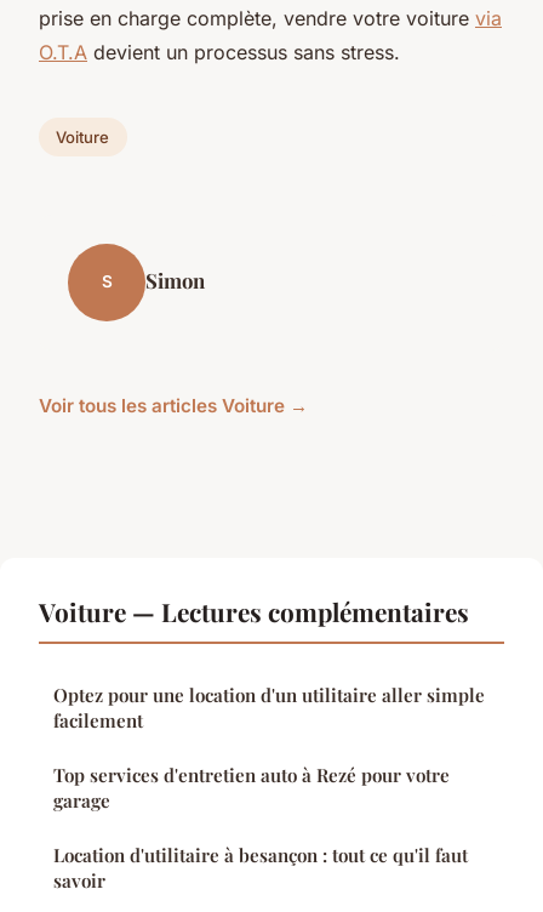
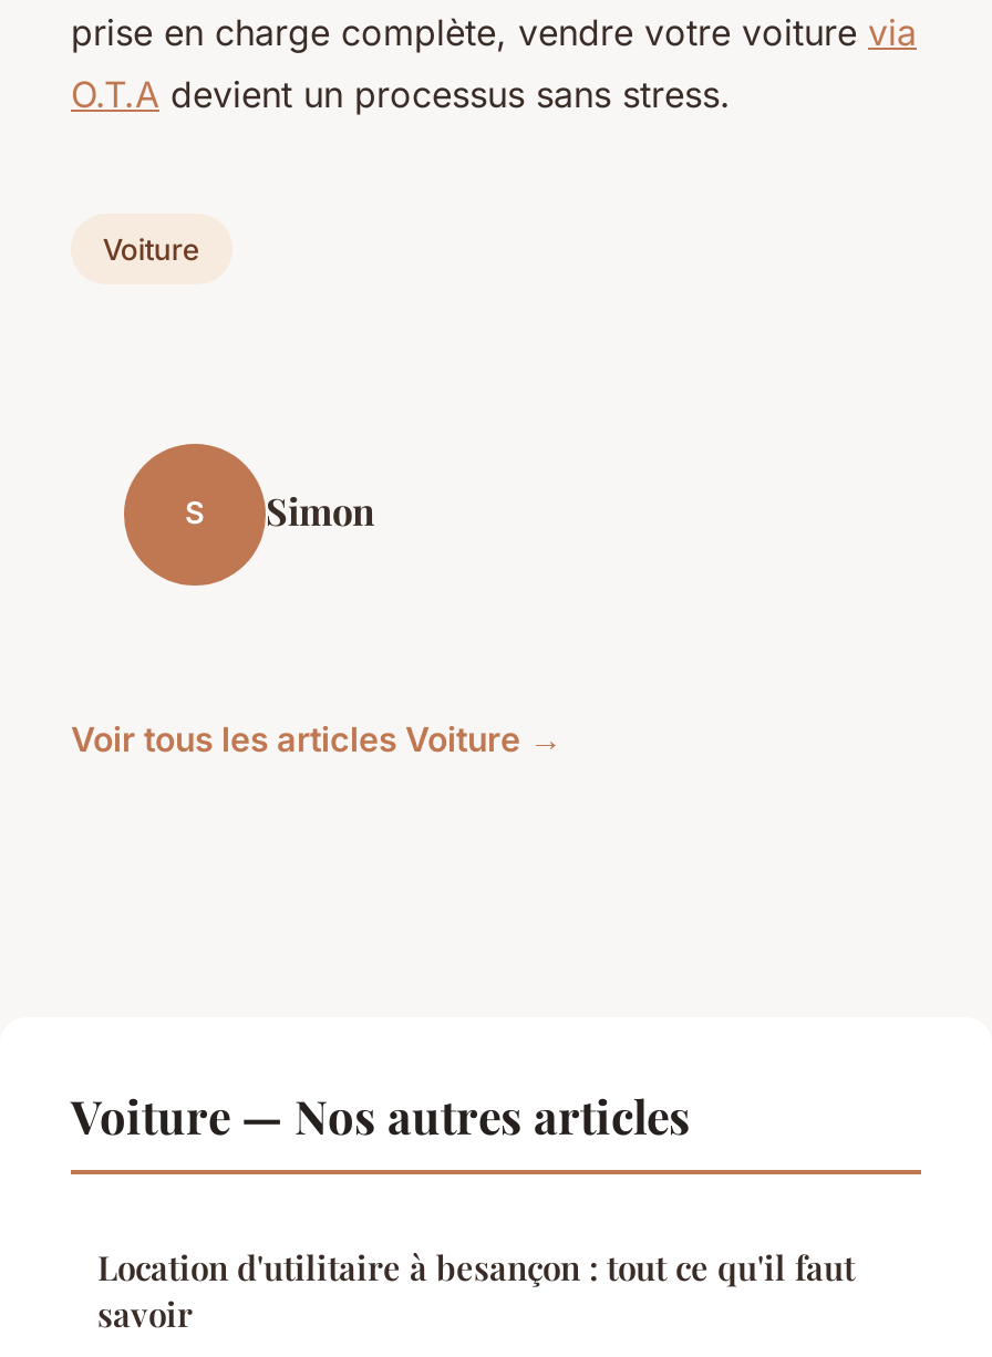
- Voiture — Lectures complémentaires
- Optez pour une location d'un utilitaire aller simple
- facilement
- Top services d'entretien auto à Rezé pour votre
- garage
+ Voiture — Nos autres articles
